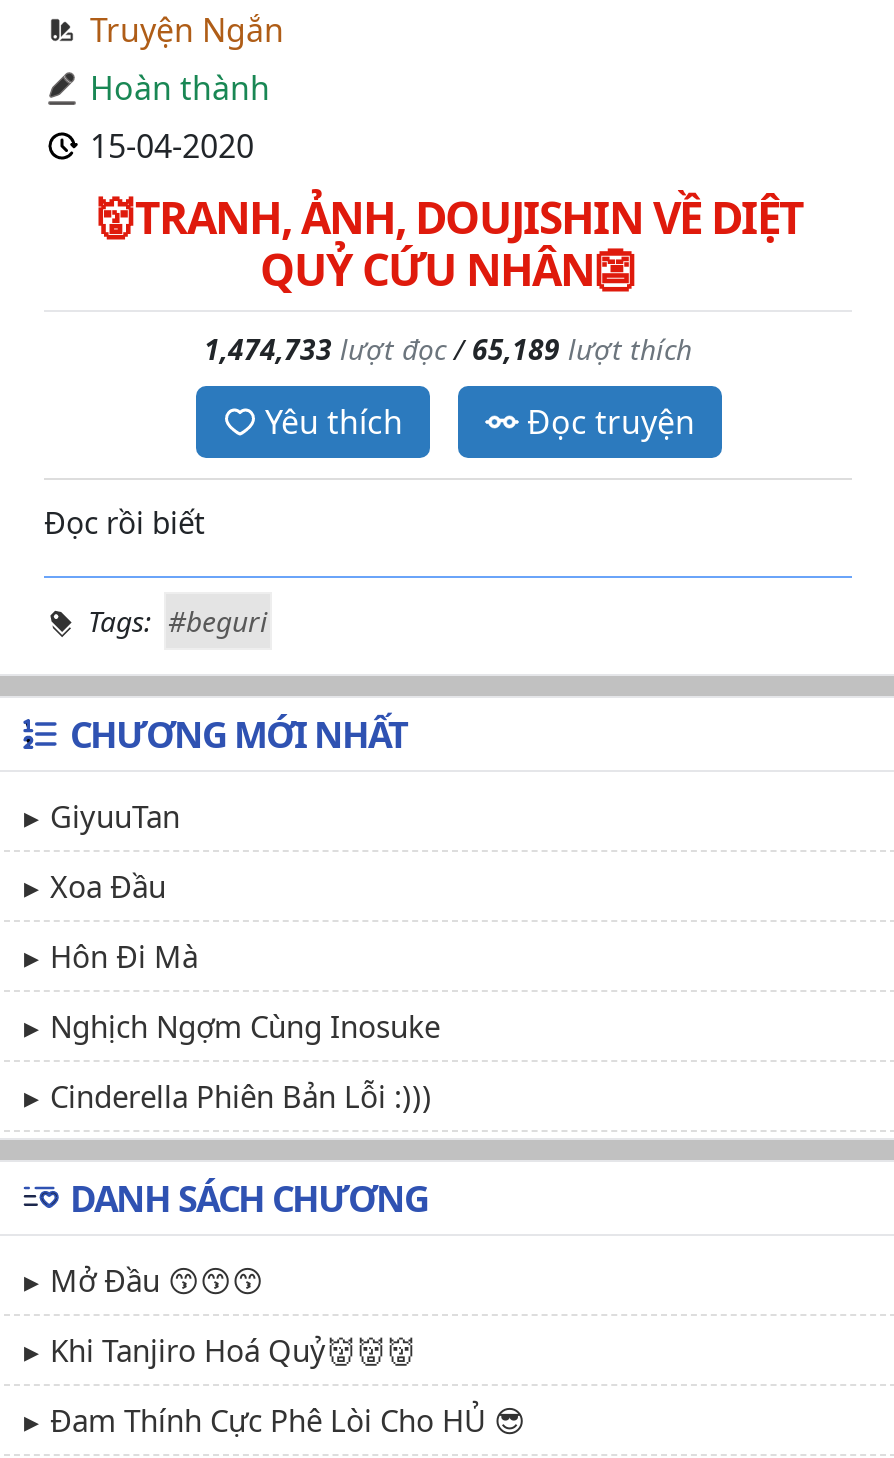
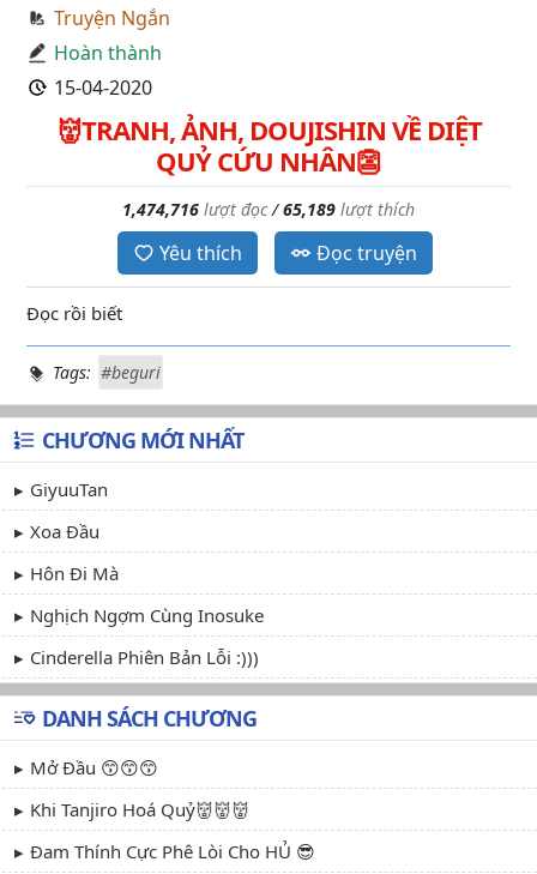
- 1,474,733 lượt đọc/ 65,189 lượt thích
+ 1,474,716 lượt đọc/ 65,189 lượt thích
